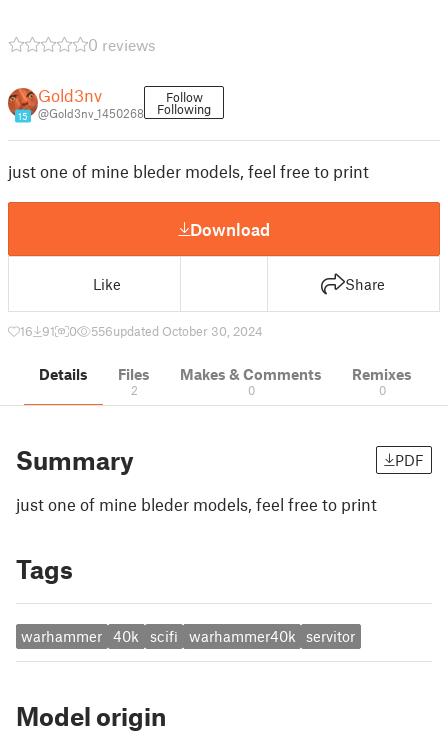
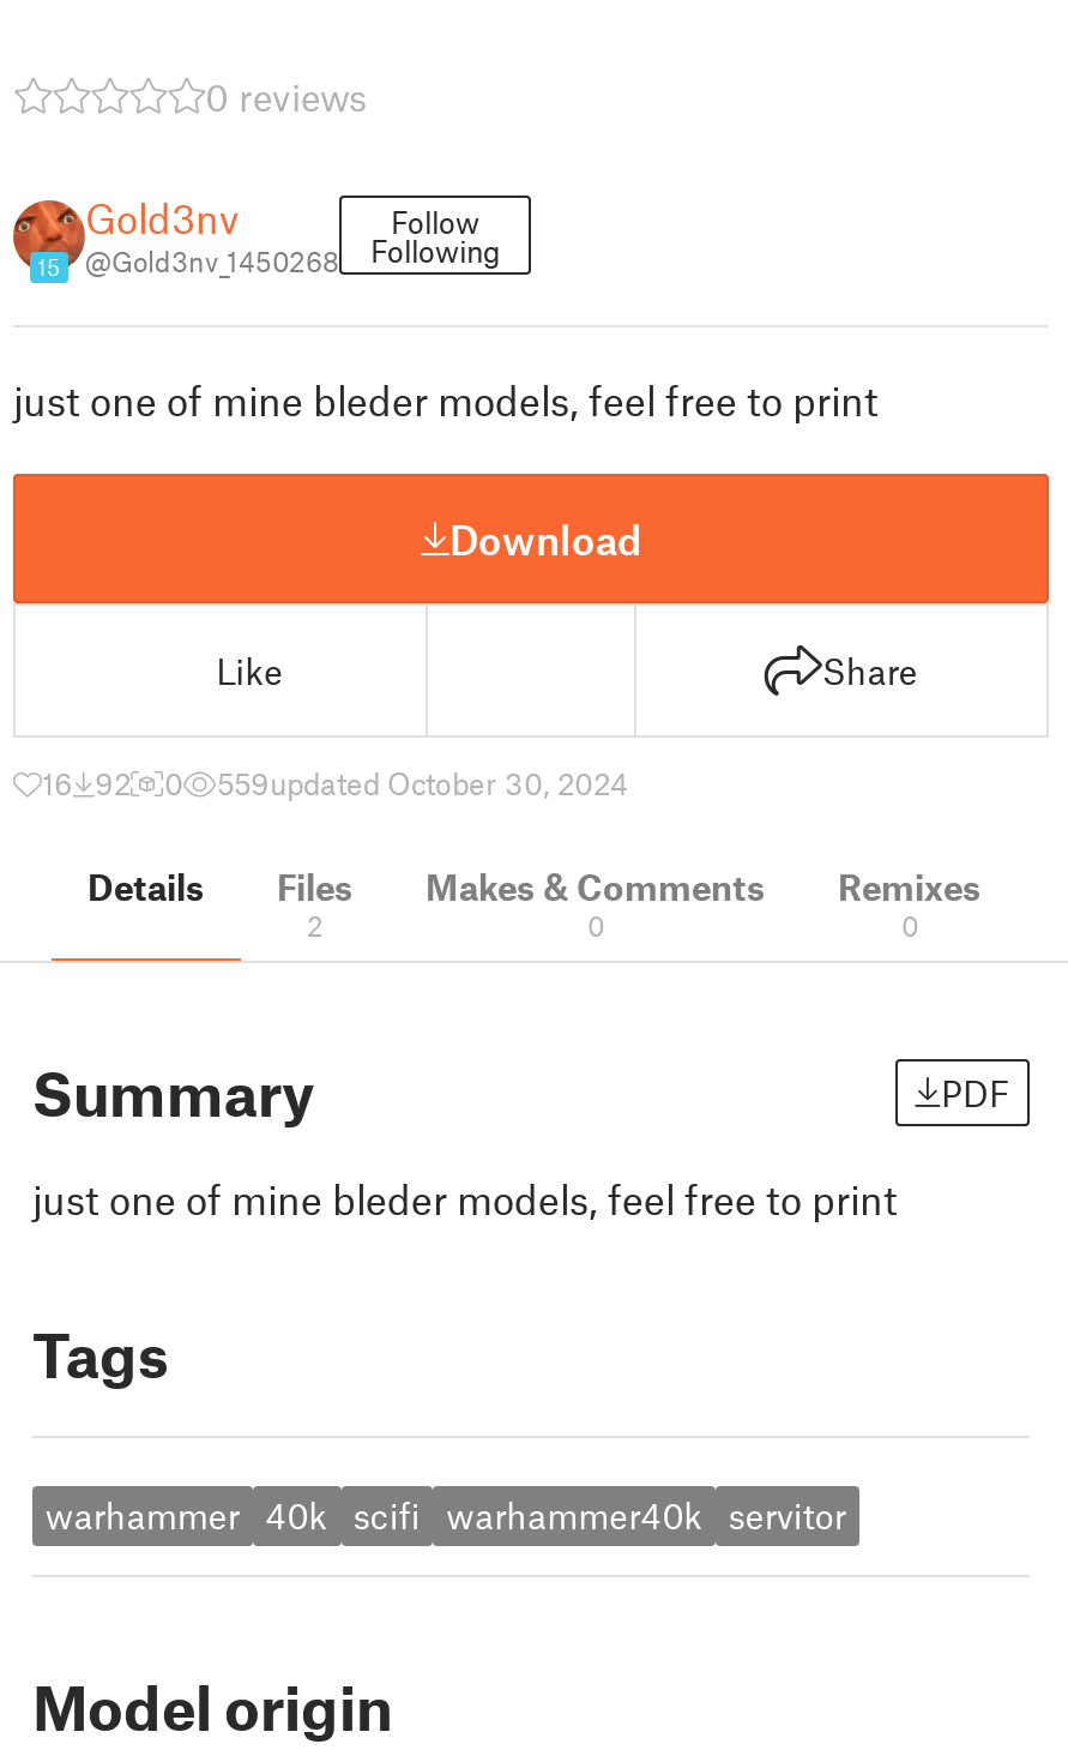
- 16 91
+ 16 92

- 556updated October 30, 2024
+ 559updated October 30, 2024
